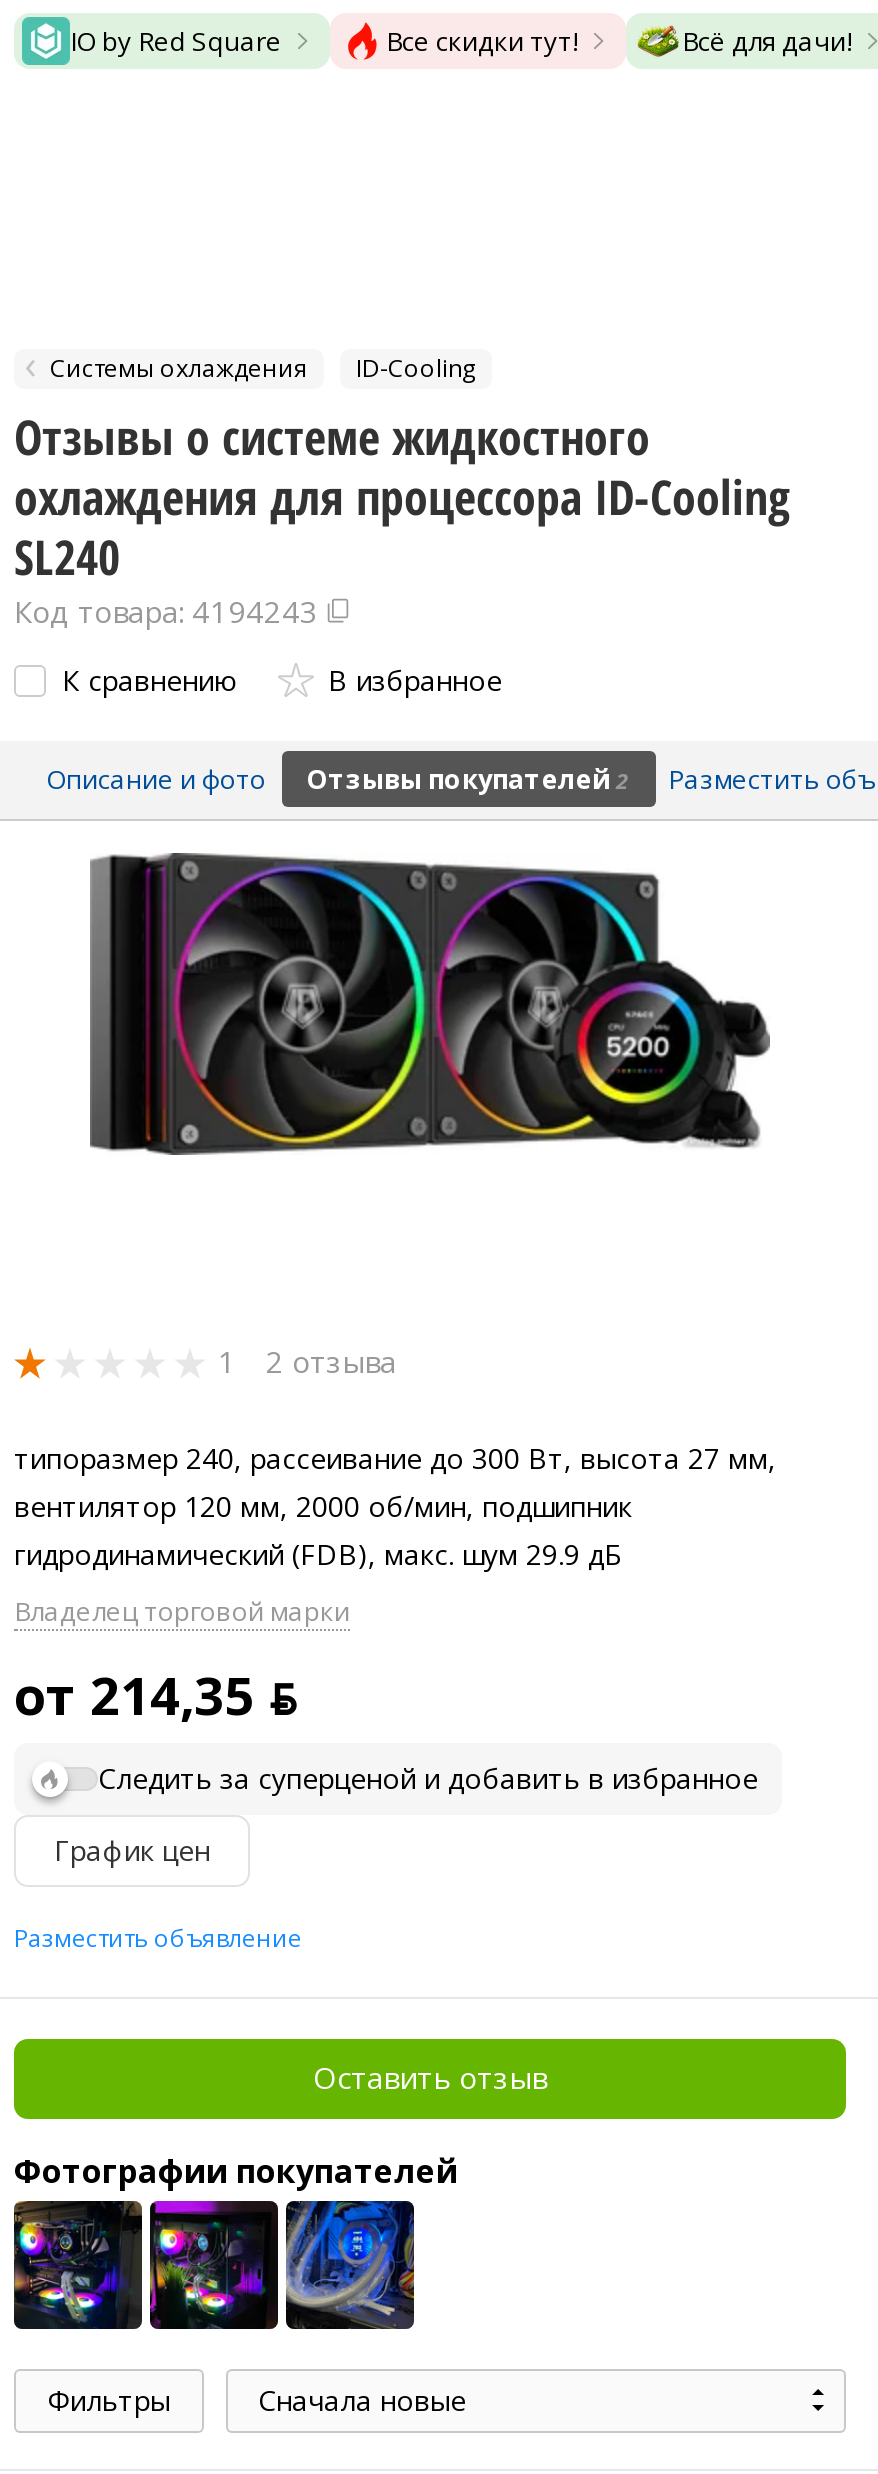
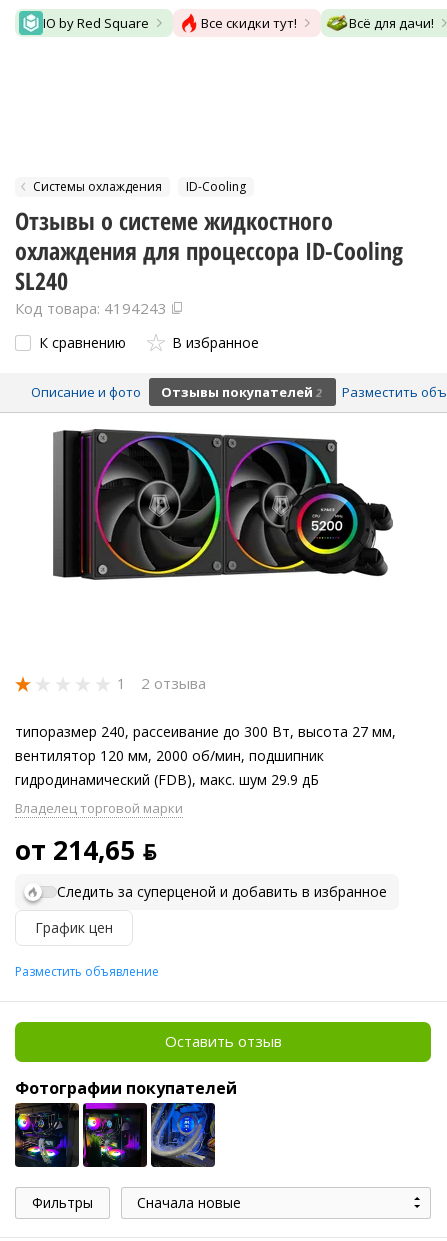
- от 214,35 ƃ
+ от 214,65 ƃ
